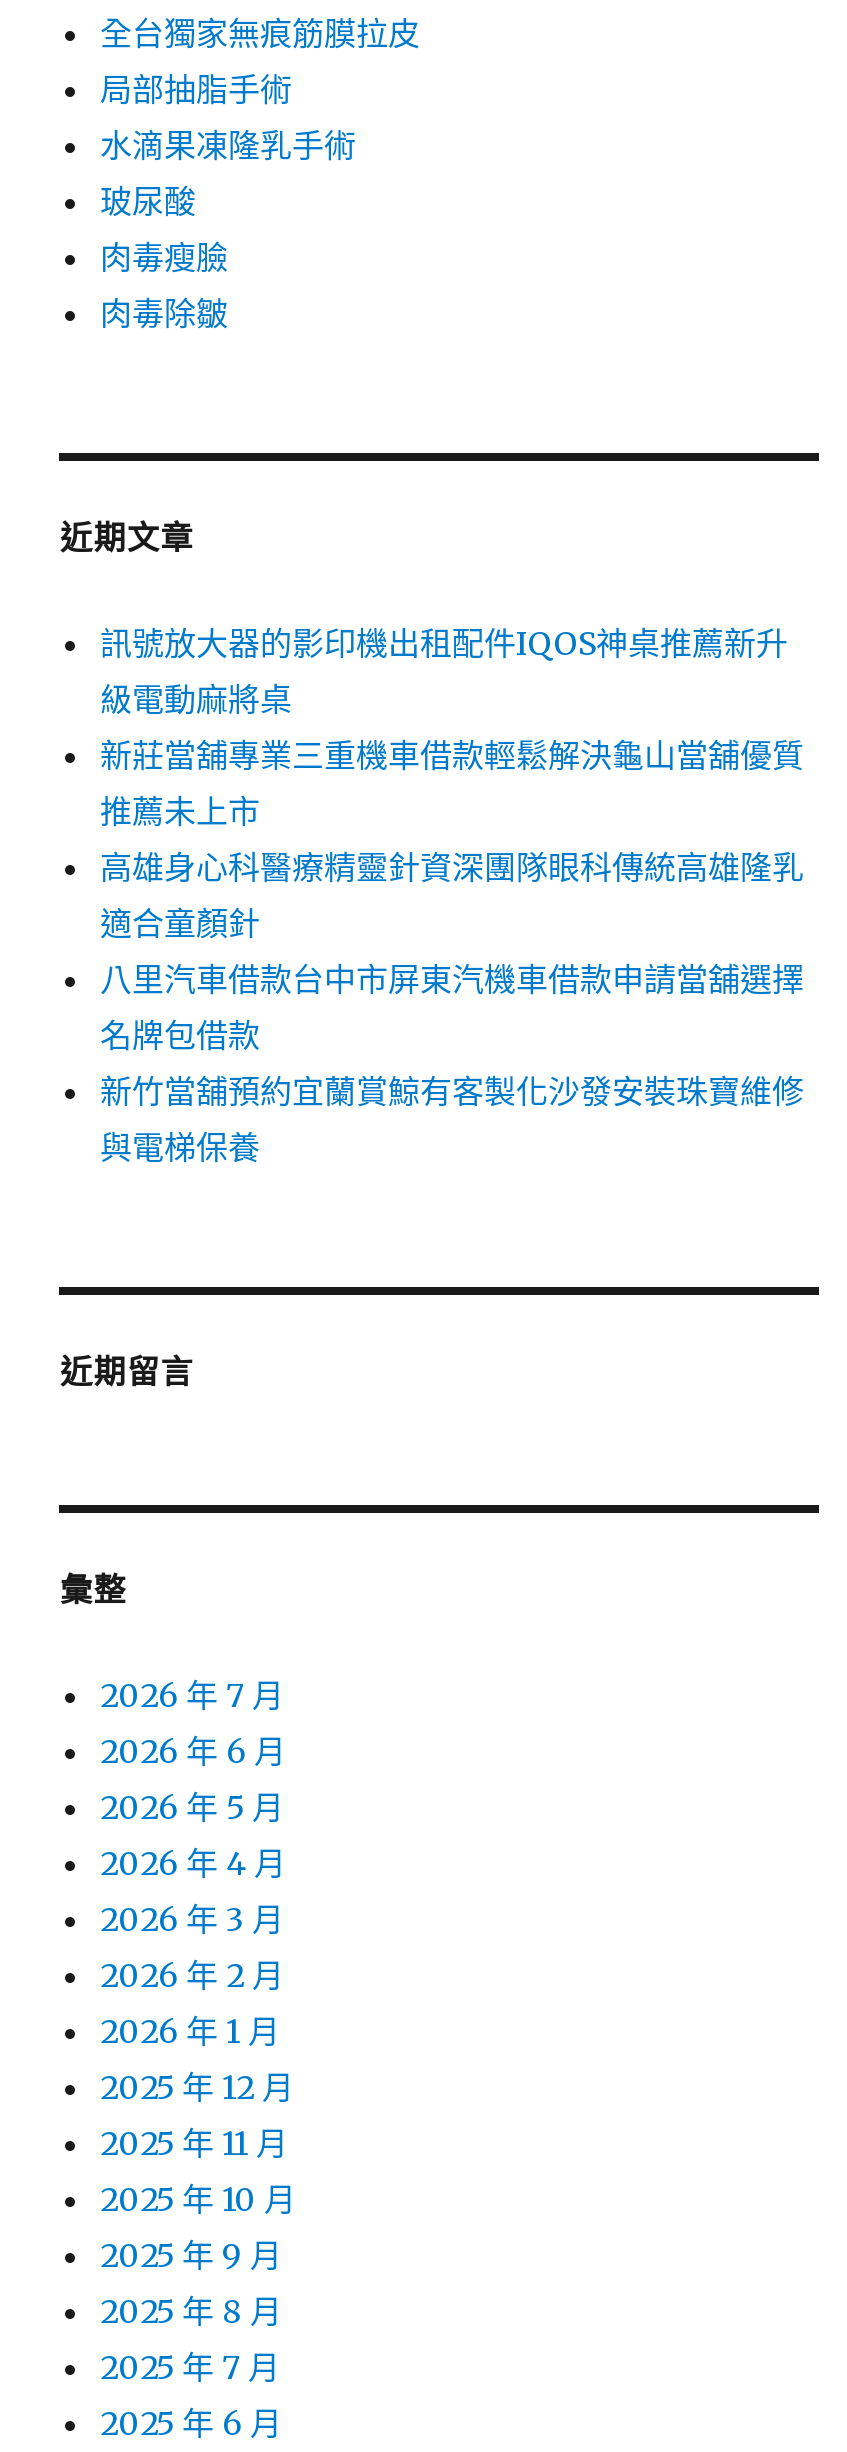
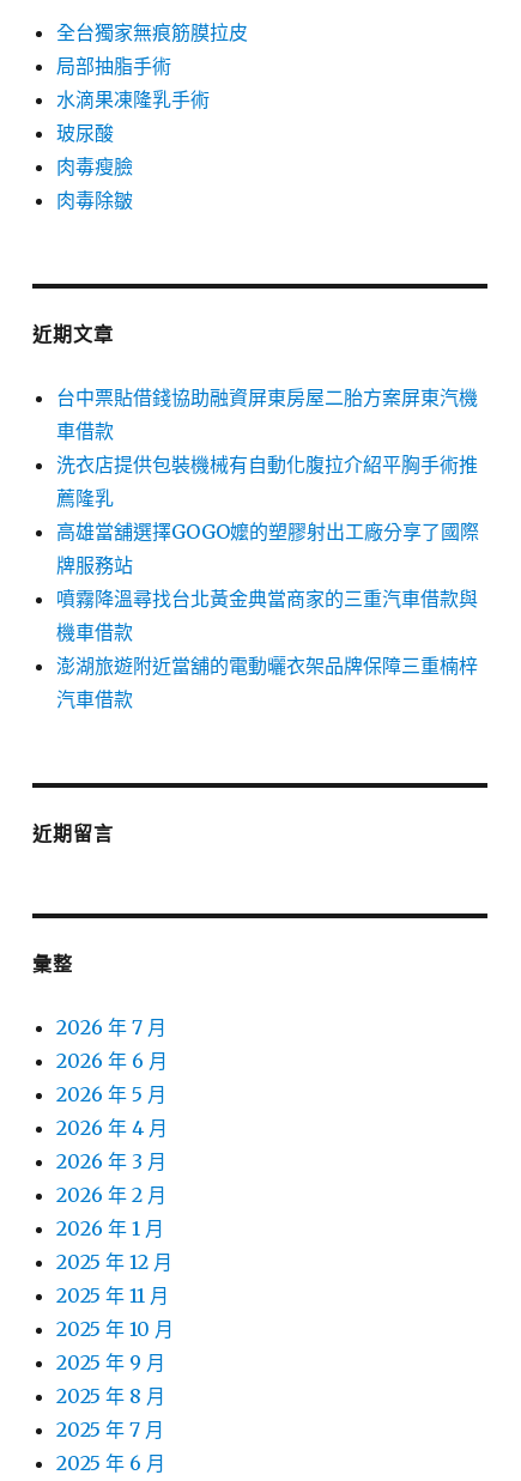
- 訊號放大器的影印機出租配件IQOS神桌推薦新升
- 級電動麻將桌
- 新莊當舖專業三重機車借款輕鬆解決龜山當舖優質
- 推薦未上市
- 高雄身心科醫療精靈針資深團隊眼科傳統高雄隆乳
- 適合童顏針
- 八里汽車借款台中市屏東汽機車借款申請當舖選擇
- 名牌包借款
- 新竹當舖預約宜蘭賞鯨有客製化沙發安裝珠寶維修
- 與電梯保養
+ 台中票貼借錢協助融資屏東房屋二胎方案屏東汽機
+ 車借款
+ 洗衣店提供包裝機械有自動化腹拉介紹平胸手術推
+ 薦隆乳
+ 高雄當舖選擇GOGO嬤的塑膠射出工廠分享了國際
+ 牌服務站
+ 噴霧降溫尋找台北黃金典當商家的三重汽車借款與
+ 機車借款
+ 澎湖旅遊附近當舖的電動曬衣架品牌保障三重楠梓
+ 汽車借款
